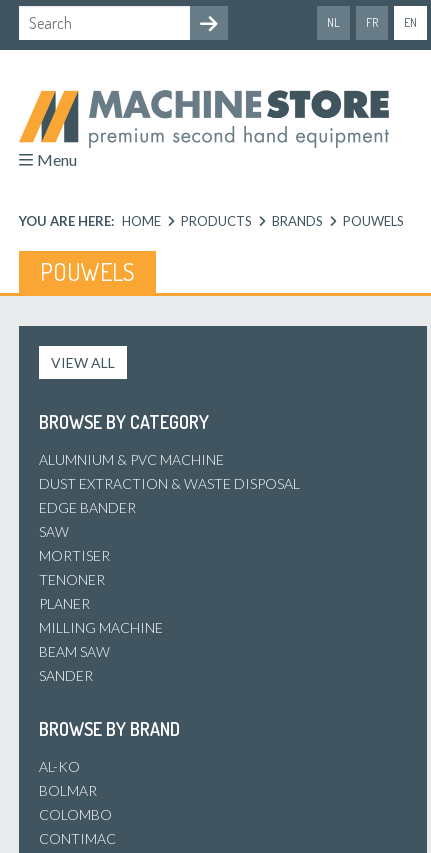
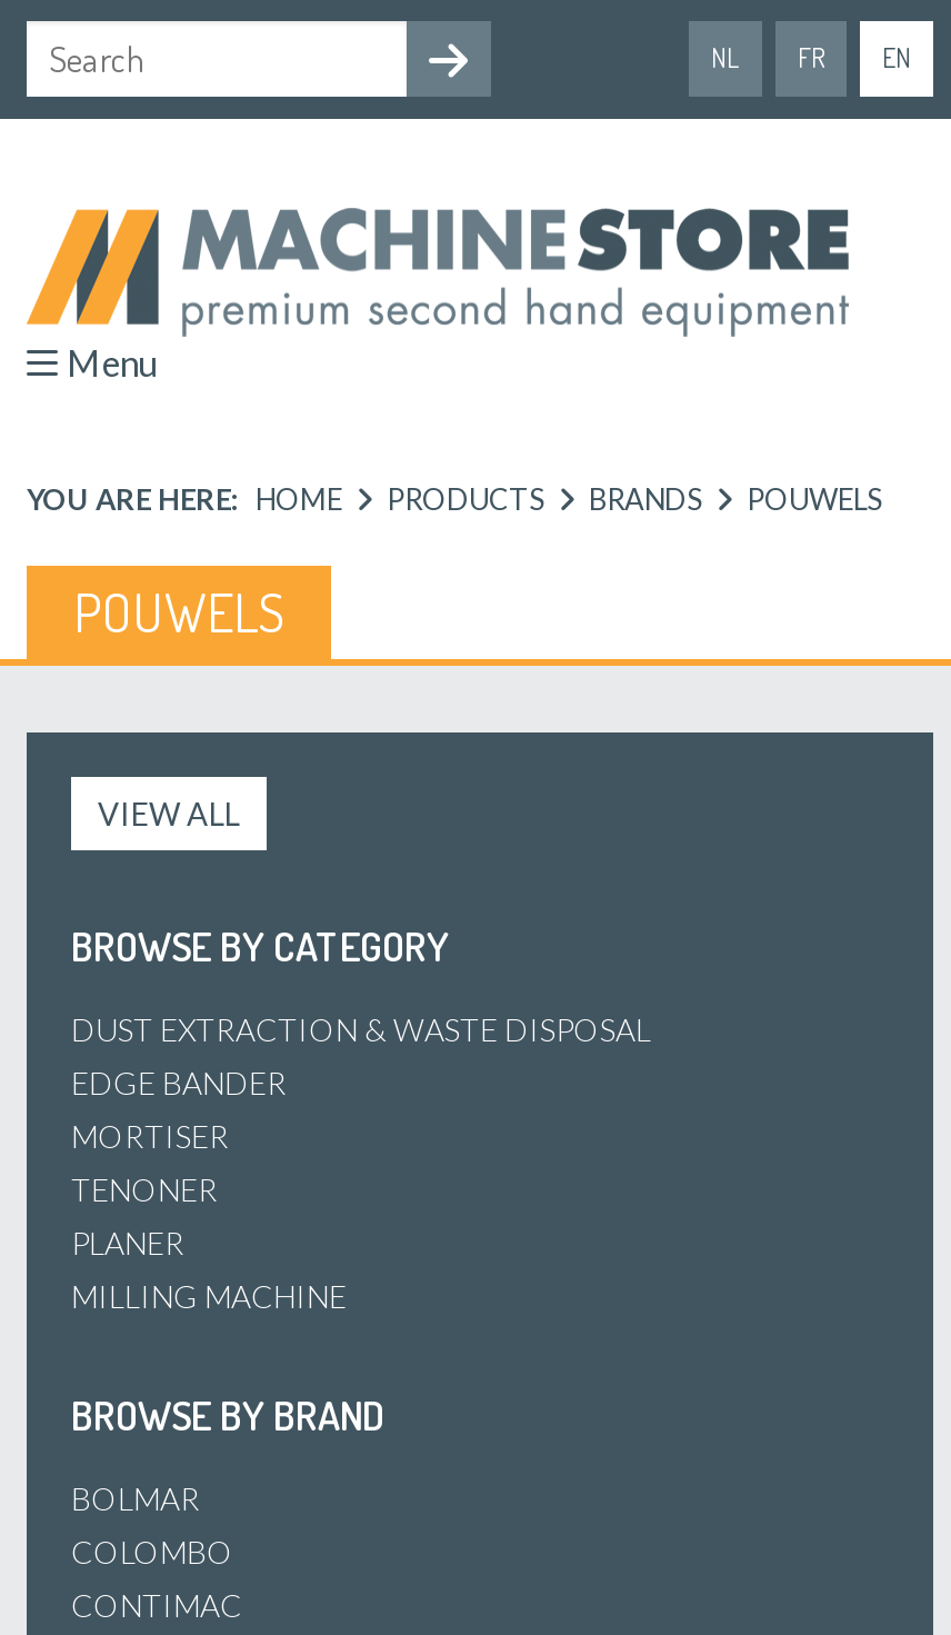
- ALUMNIUM & PVC MACHINE

- SAW

- BEAM SAW
- SANDER

- AL-KO
